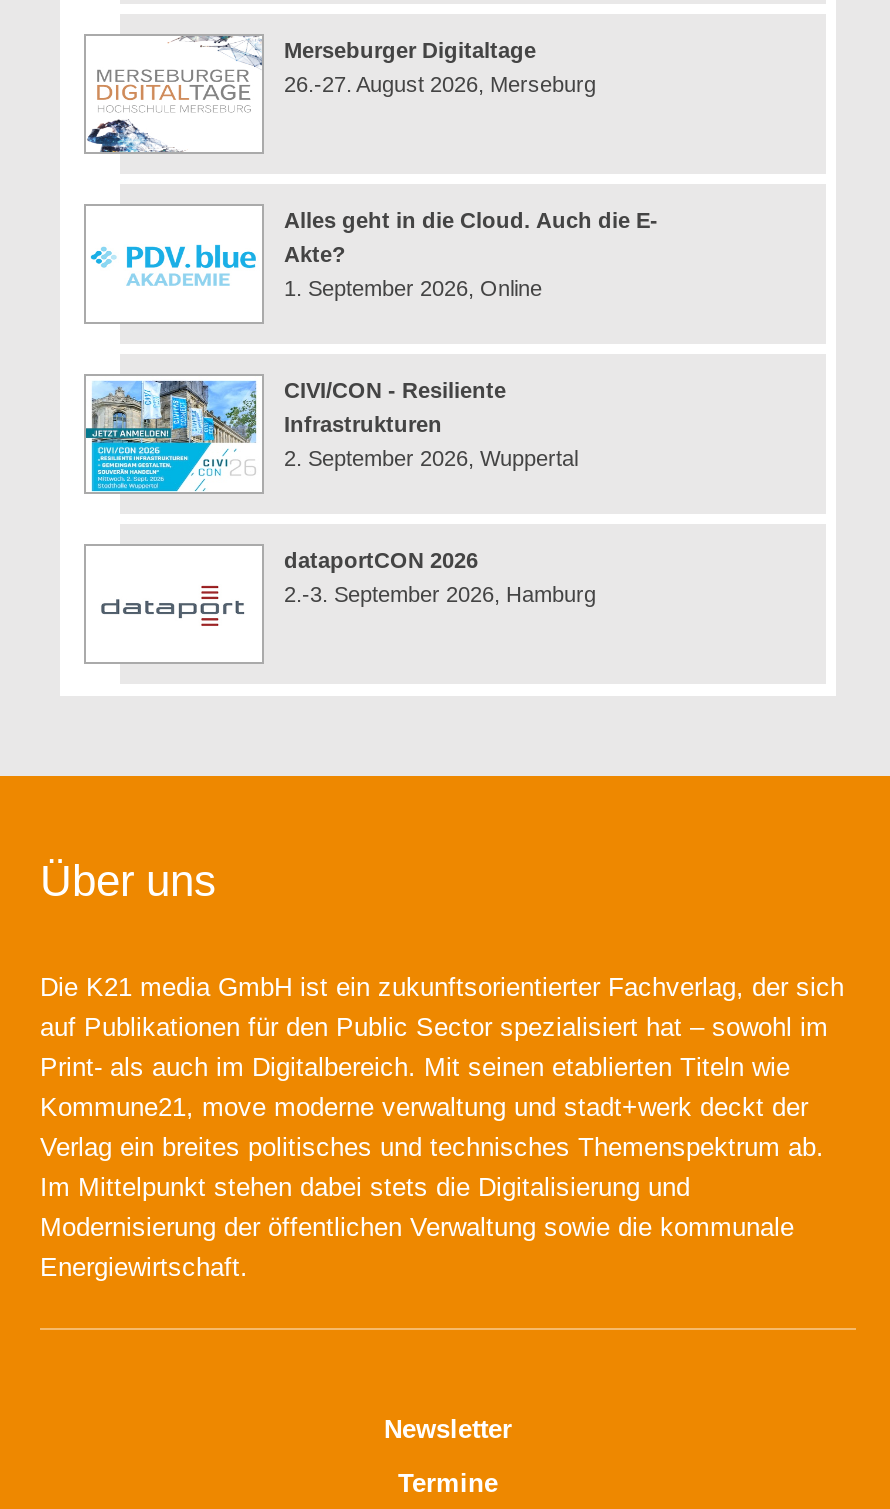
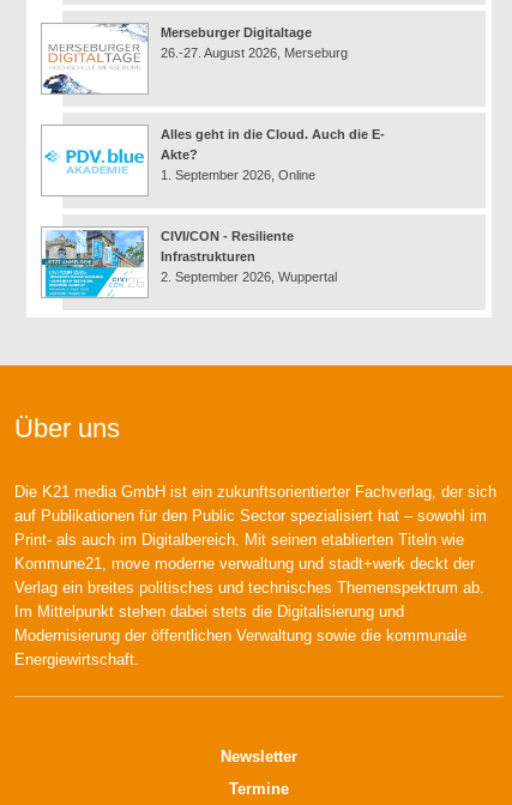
- [image]
- dataportCON 2026
- 2.-3. September 2026, Hamburg
